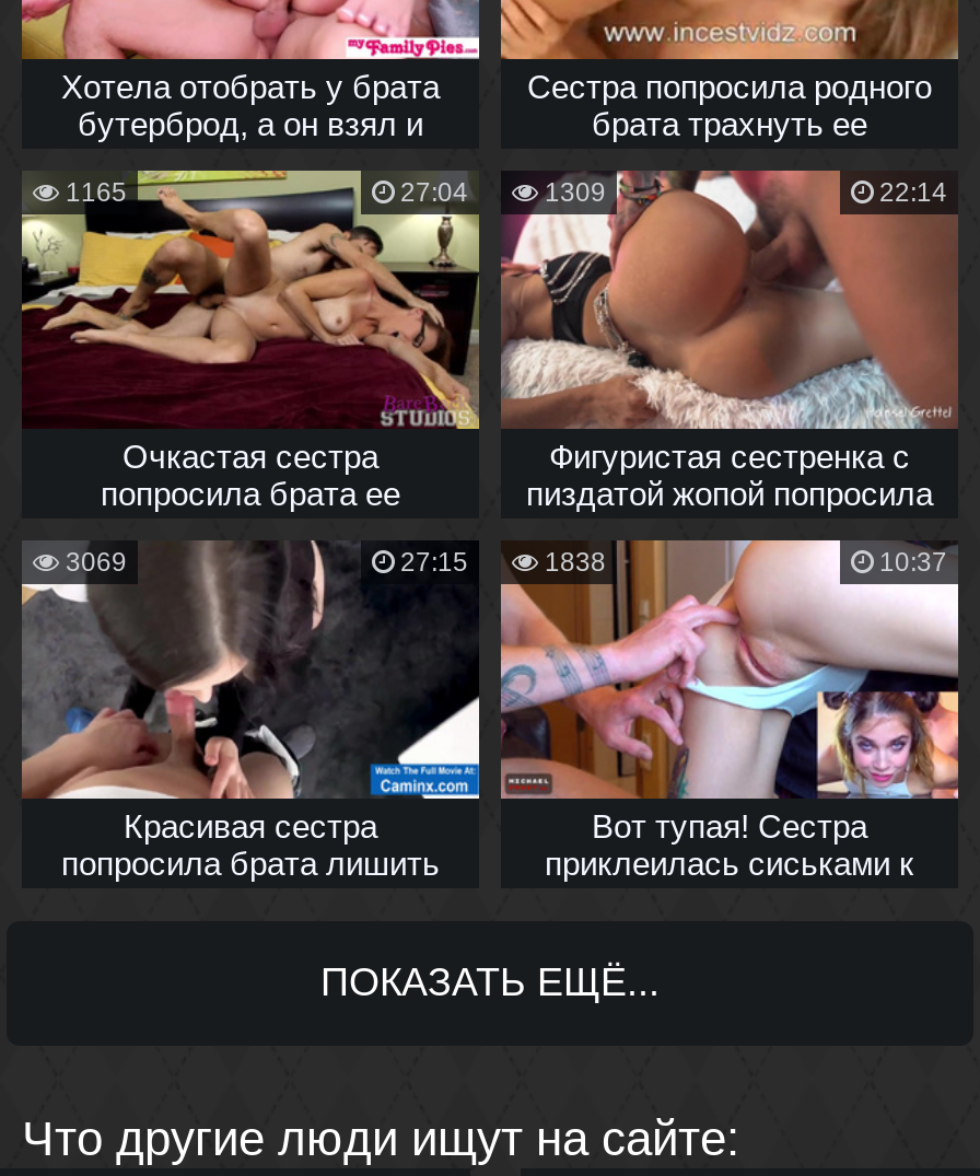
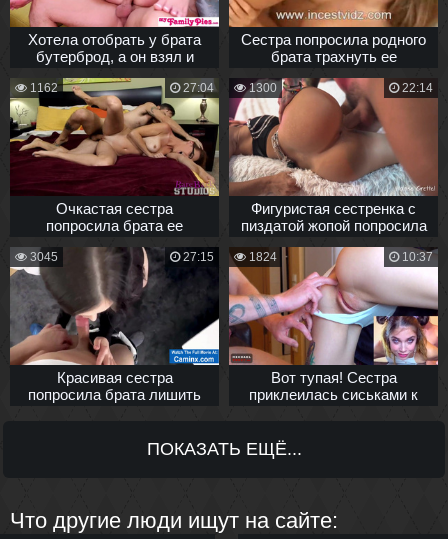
- 1165
+ 1162

- 1309
+ 1300

- 3069
+ 3045

- 1838
+ 1824
